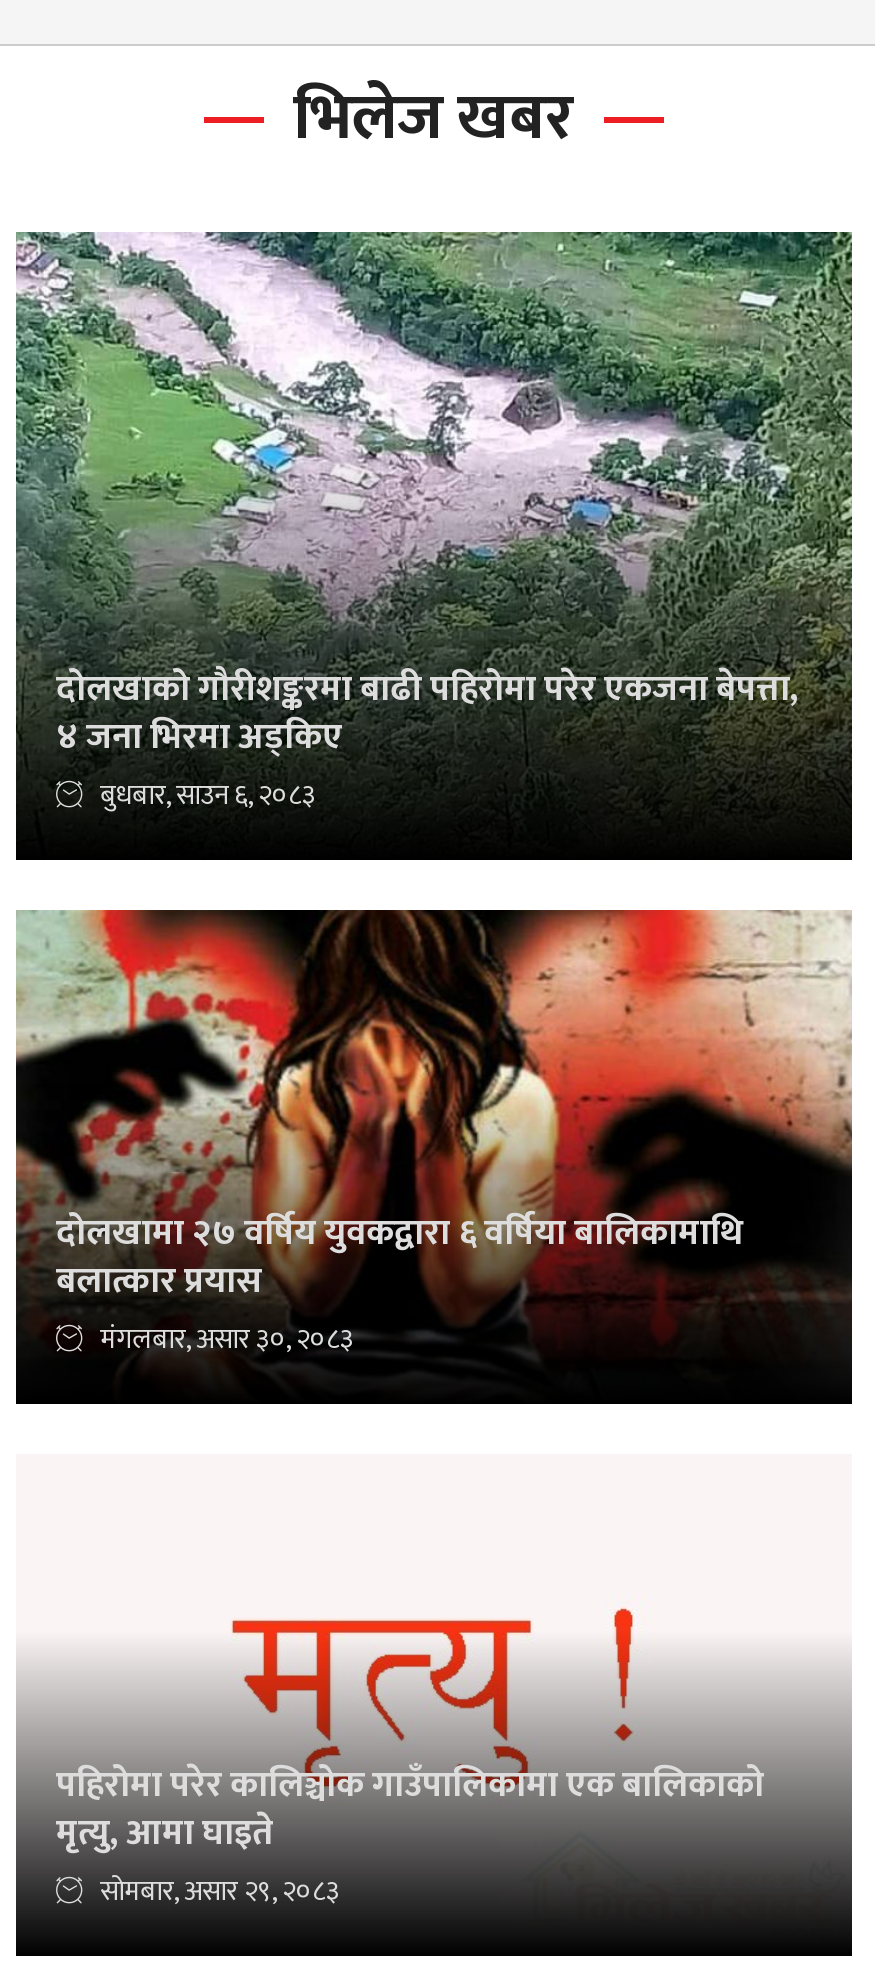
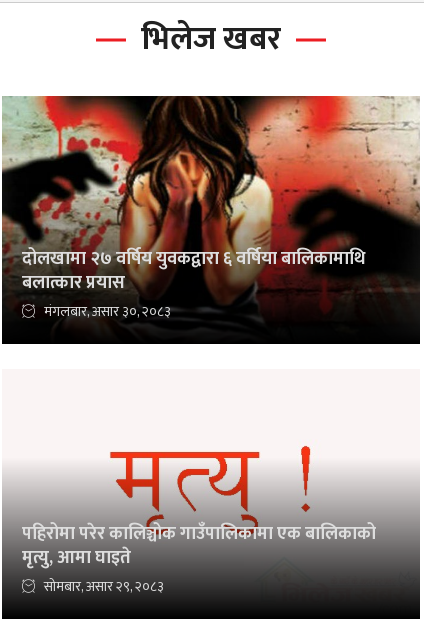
- [image]
- दोलखाको गौरीशङ्करमा बाढी पहिरोमा परेर एकजना बेपत्ता,
- ४ जना भिरमा अड्किए
- बुधबार, साउन ६, २०८३
